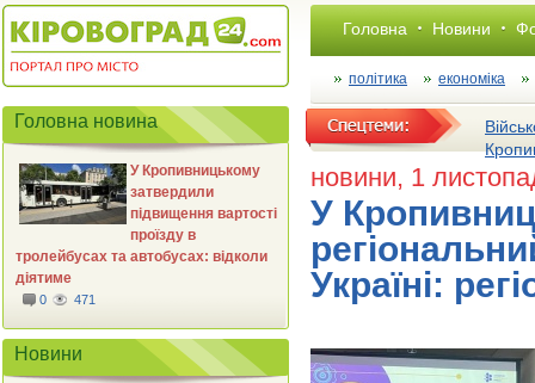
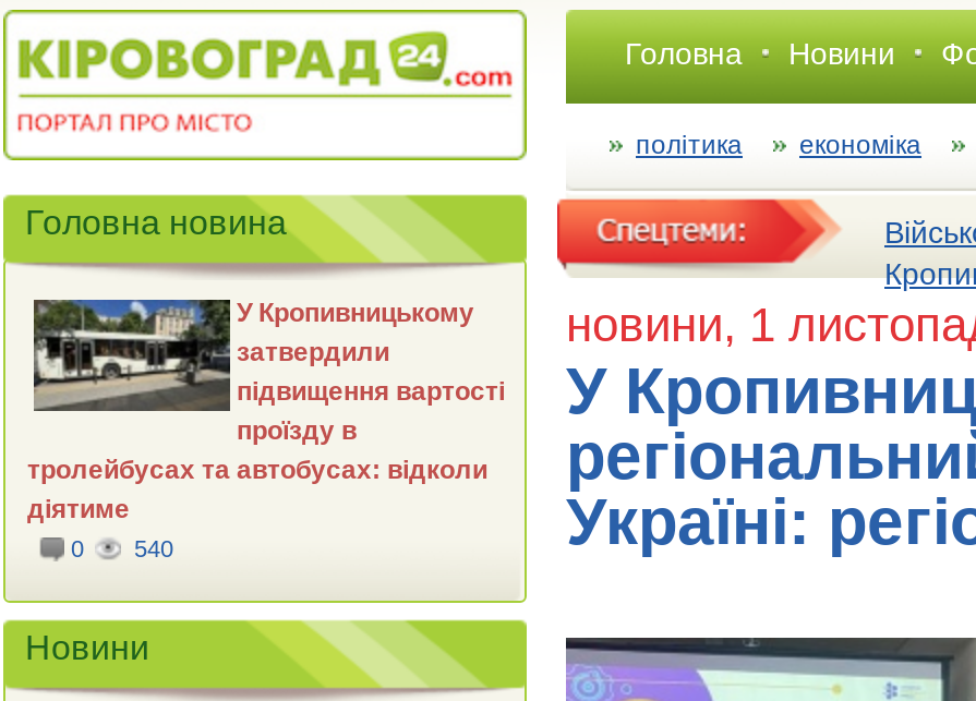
- 0 471
+ 0 540
